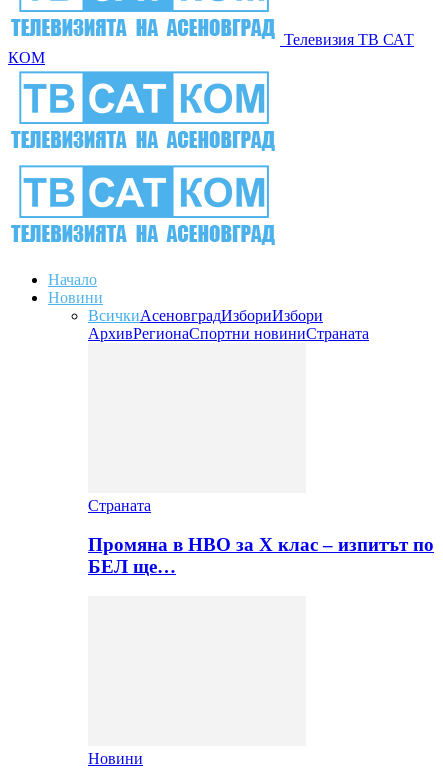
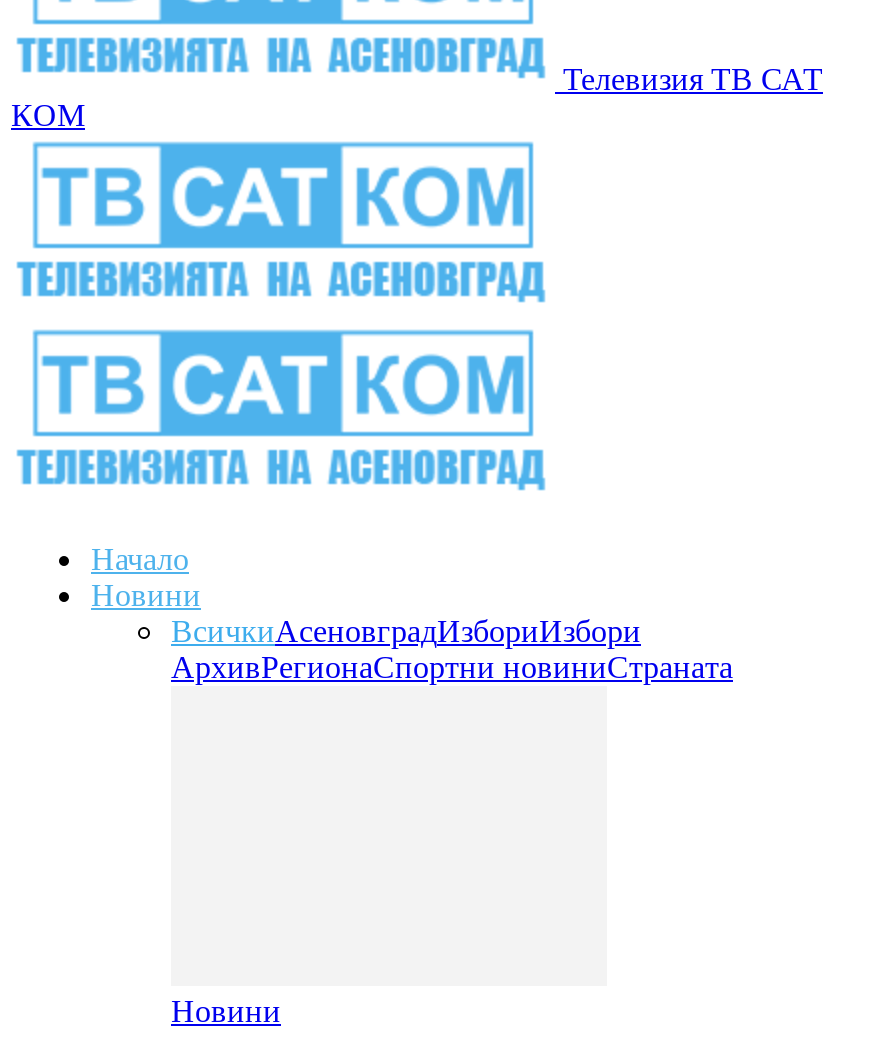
- Страната
- Промяна в НВО за Х клас – изпитът по
- БЕЛ ще…
